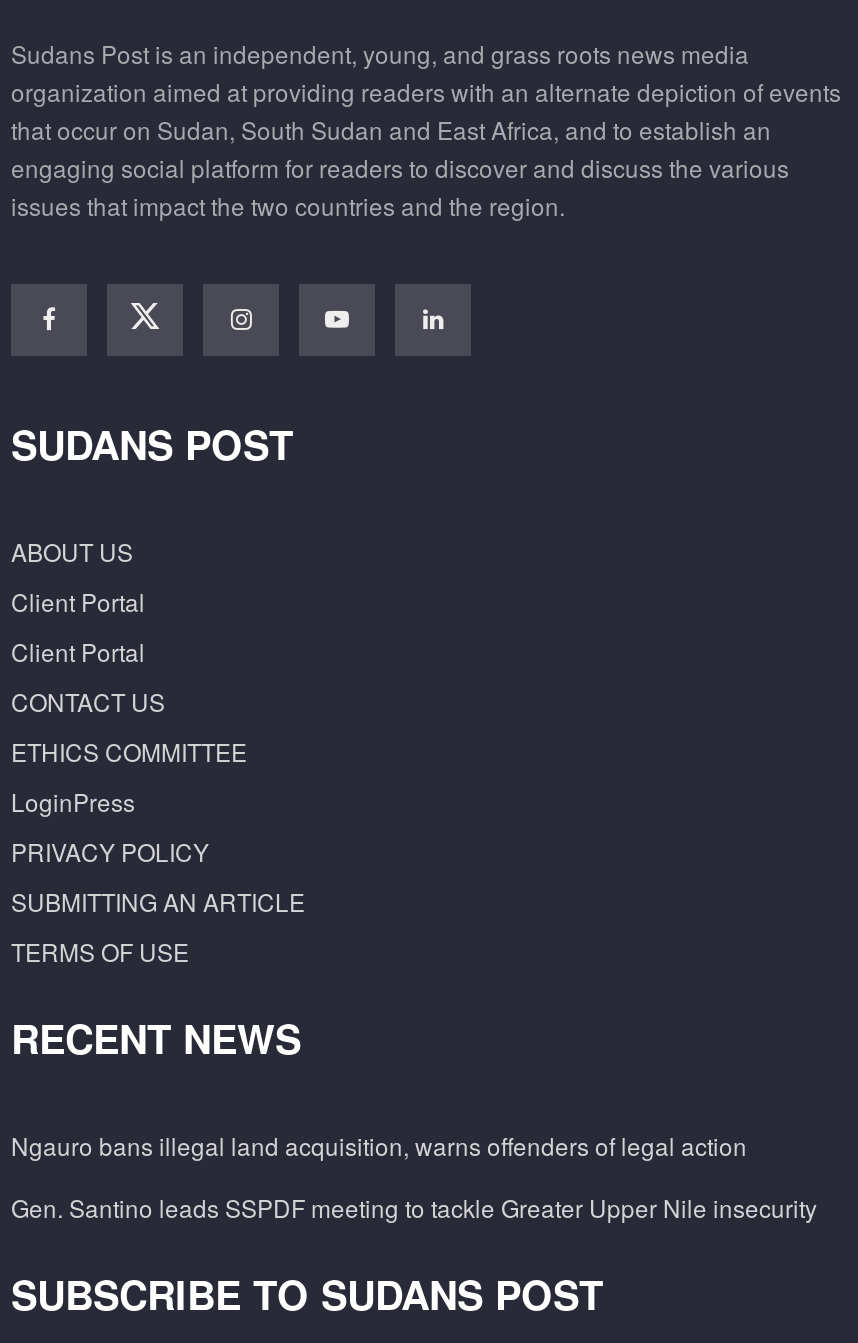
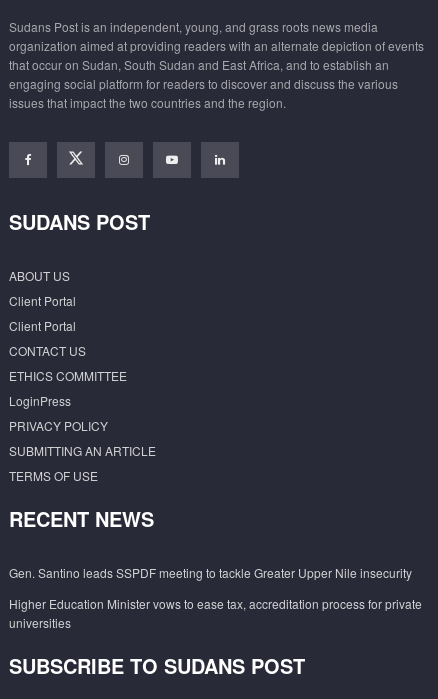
- Ngauro bans illegal land acquisition, warns offenders of legal action

moved up: Gen. Santino leads SSPDF meeting to tackle Greater Upper Nile insecurity

+ Higher Education Minister vows to ease tax, accreditation process for private
+ universities
